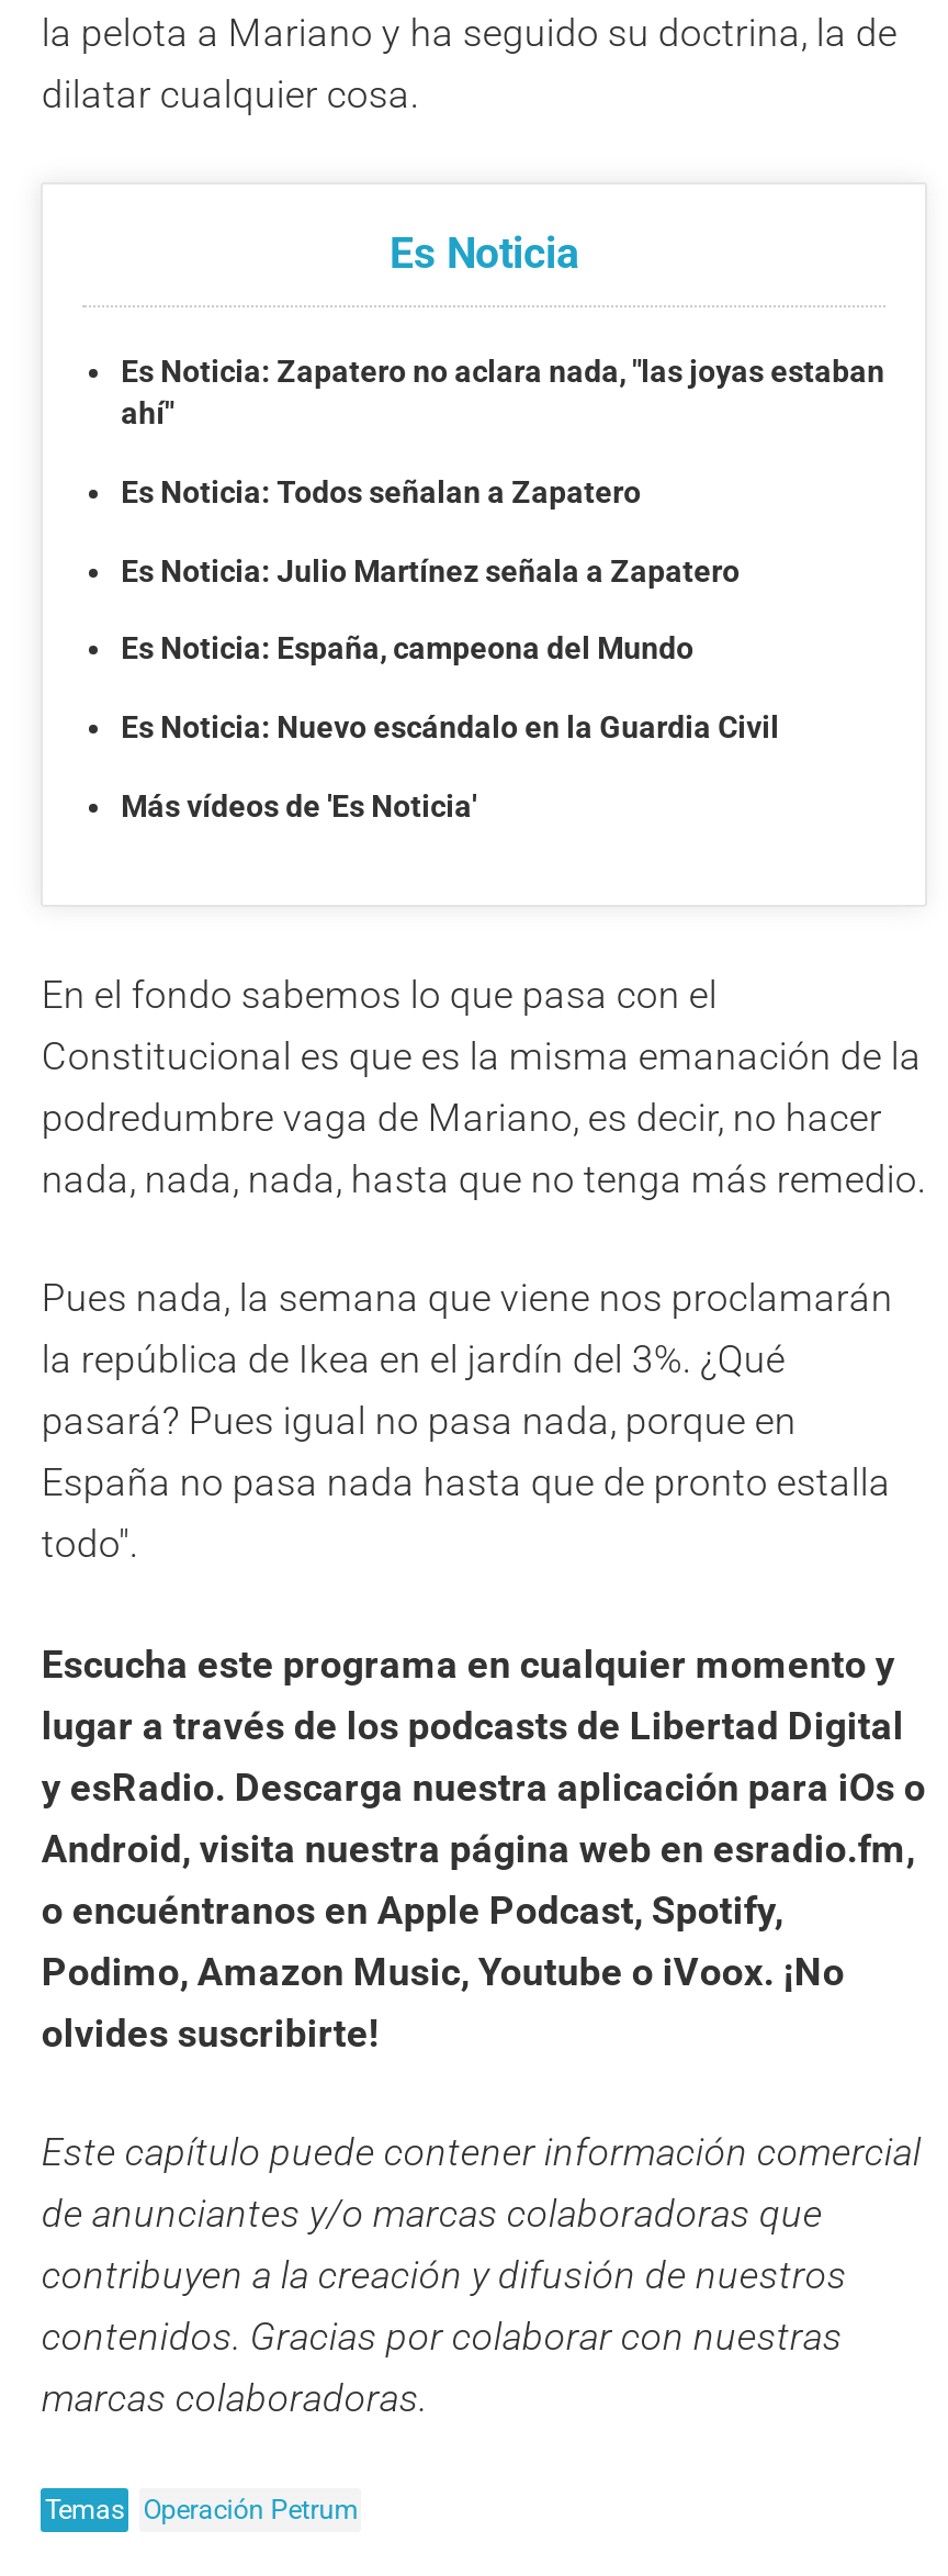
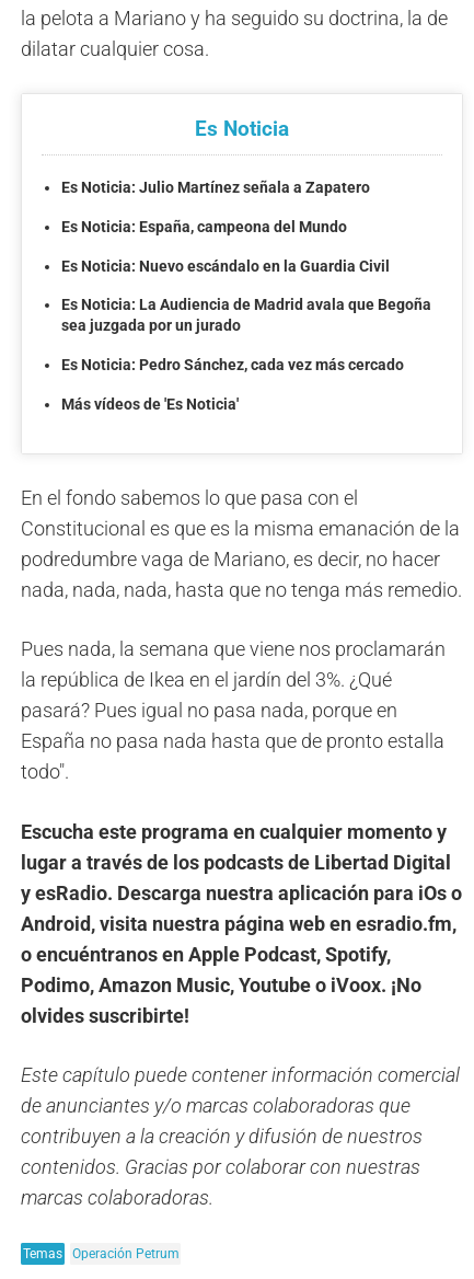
- Es Noticia: Zapatero no aclara nada, "las joyas estaban
- ahí"
- Es Noticia: Todos señalan a Zapatero

moved up: Es Noticia: Julio Martínez señala a Zapatero | Es Noticia: España, campeona del Mundo | Es Noticia: Nuevo escándalo en la Guardia Civil

+ Es Noticia: La Audiencia de Madrid avala que Begoña
+ sea juzgada por un jurado
+ Es Noticia: Pedro Sánchez, cada vez más cercado
